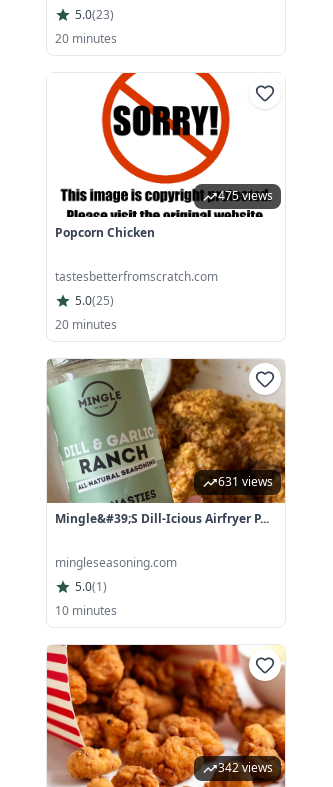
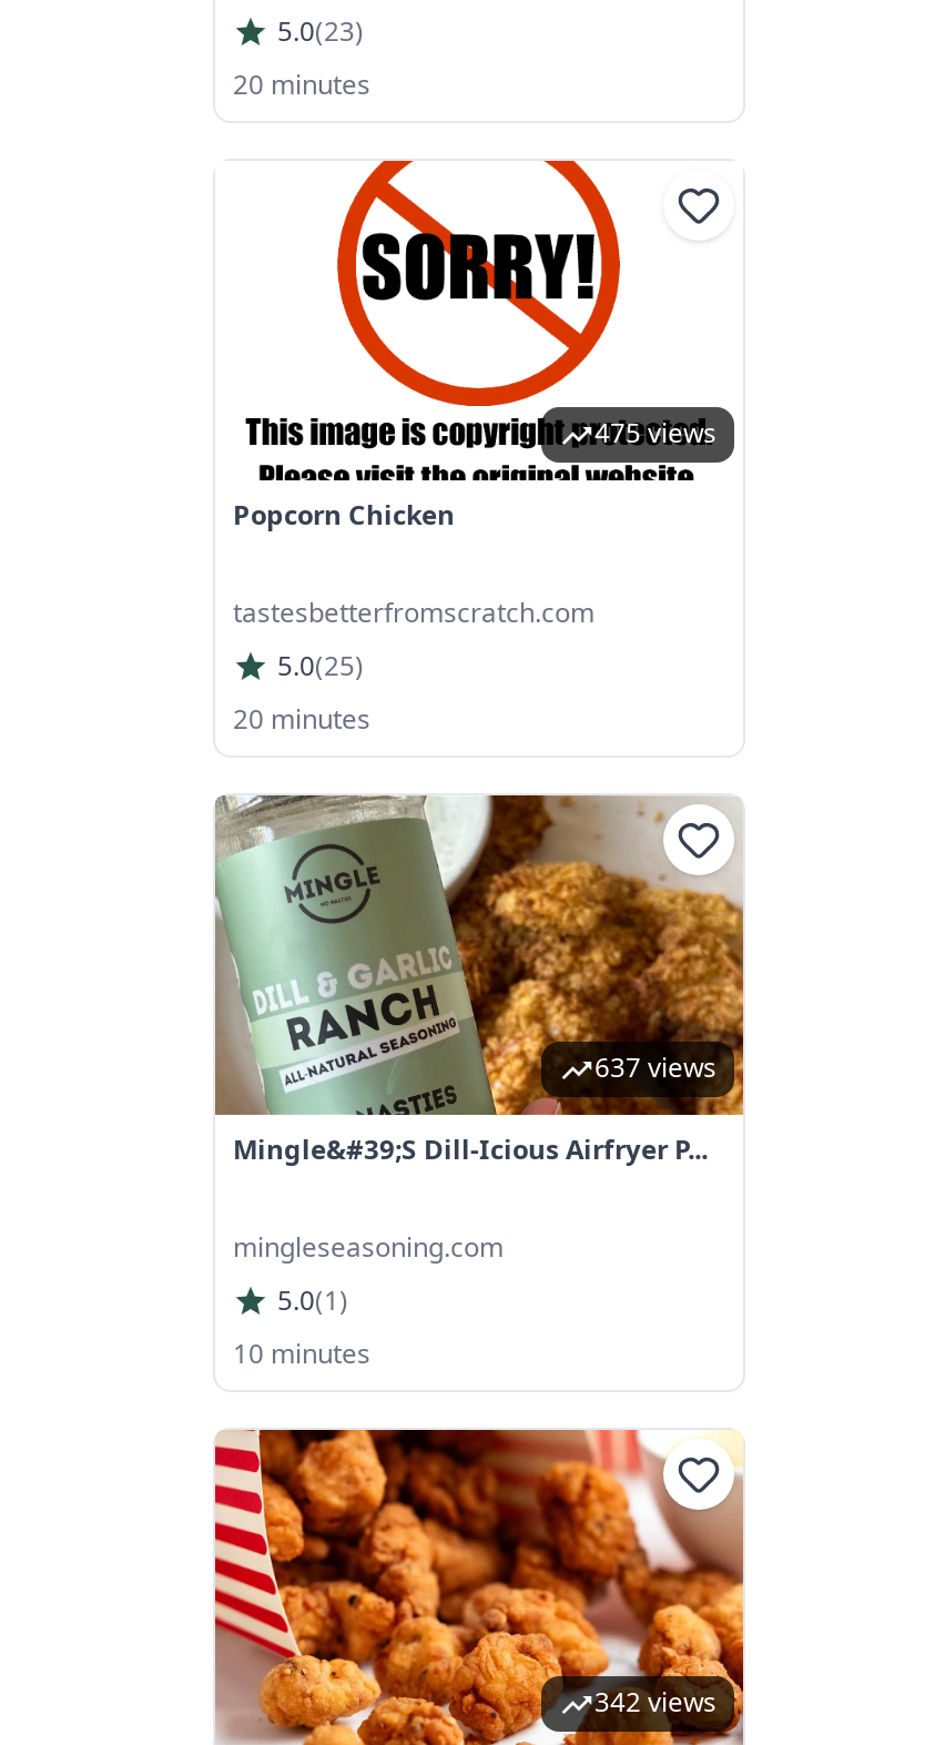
- 631 views
+ 637 views
